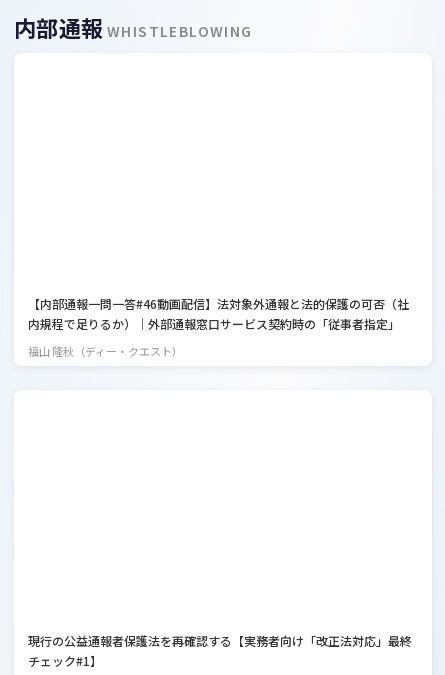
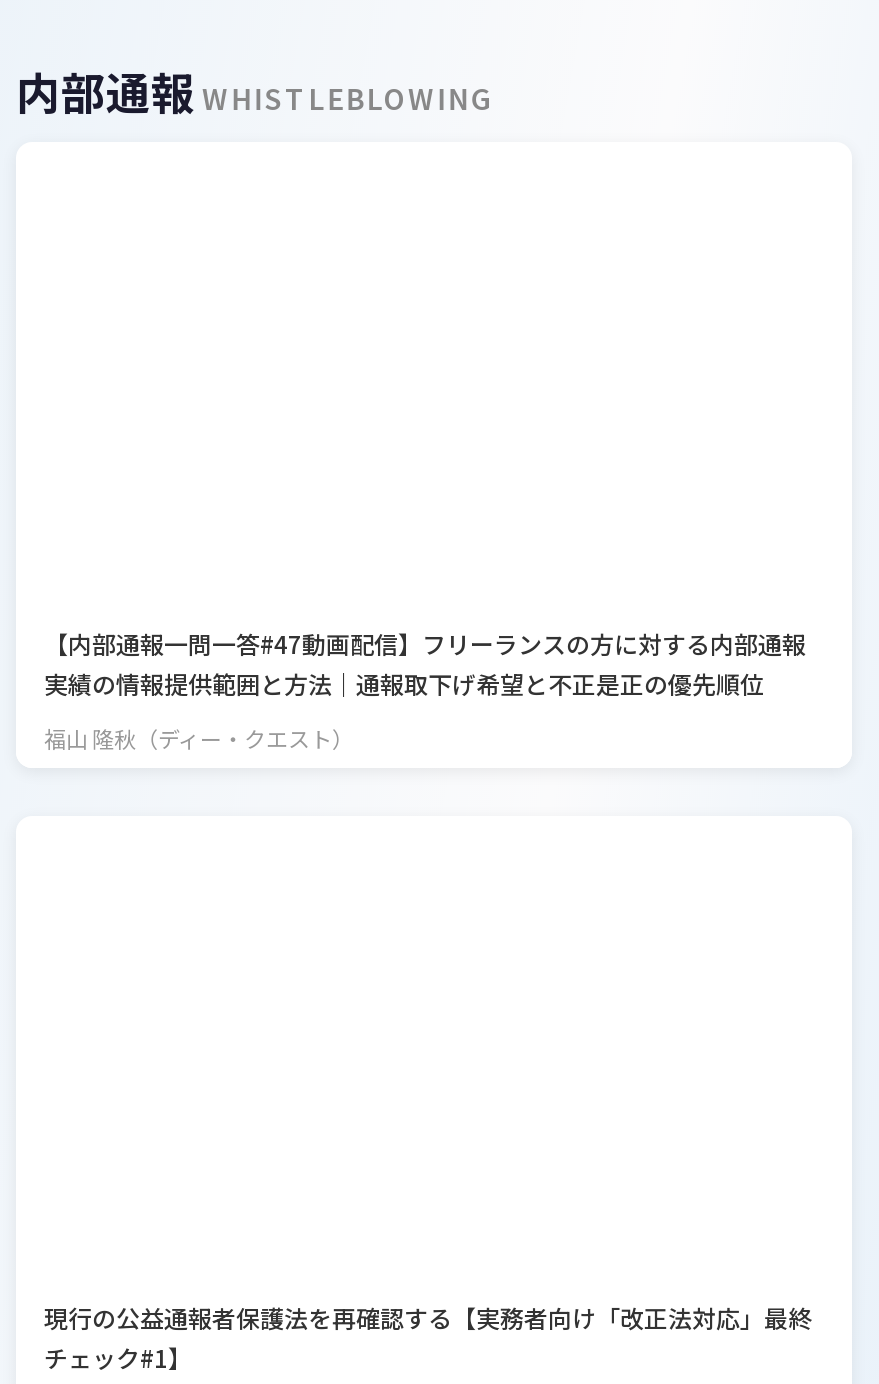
- 【内部通報一問一答#46動画配信】法対象外通報と法的保護の可否（社
- 内規程で足りるか）｜外部通報窓口サービス契約時の「従事者指定」
+ 【内部通報一問一答#47動画配信】フリーランスの方に対する内部通報
+ 実績の情報提供範囲と方法｜通報取下げ希望と不正是正の優先順位
